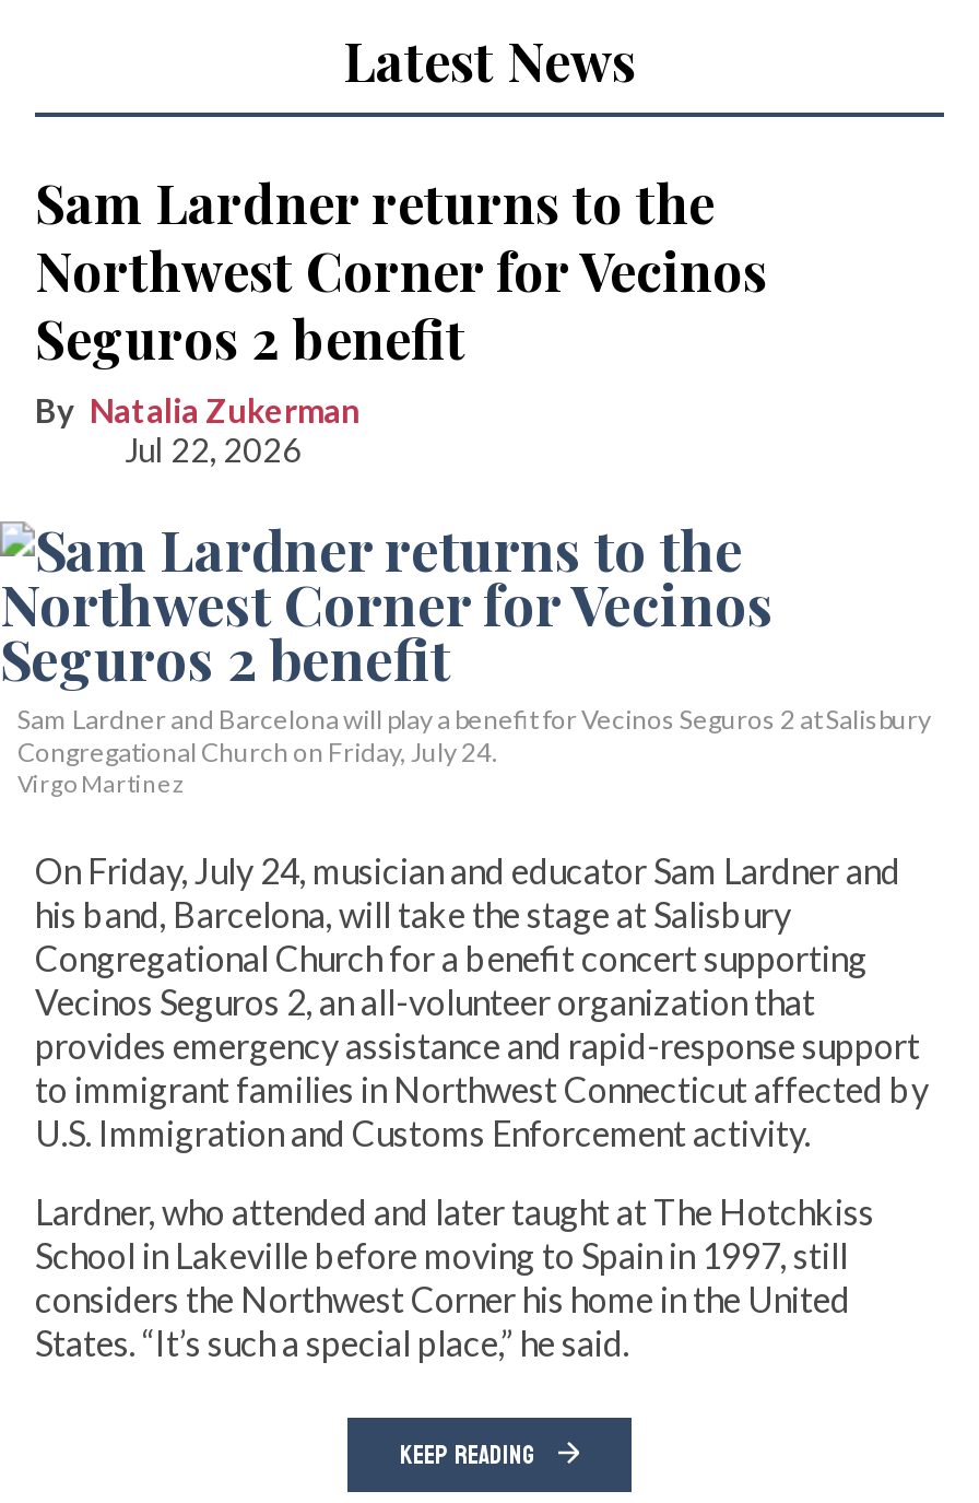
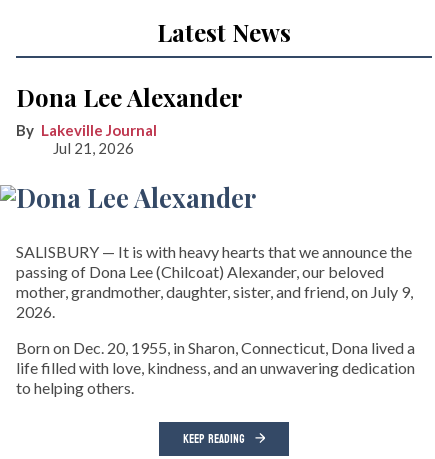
- Sam Lardner returns to the
- Northwest Corner for Vecinos
- Seguros 2 benefit
- Natalia Zukerman
- Jul 22, 2026
+ Dona Lee Alexander
+ Lakeville Journal
+ Jul 21, 2026

- Sam Lardner and Barcelona will play a benefit for Vecinos Seguros 2 at Salisbury
- Congregational Church on Friday, July 24.
- Virgo Martinez
- On Friday, July 24, musician and educator Sam Lardner and
- his band, Barcelona, will take the stage at Salisbury
- Congregational Church for a benefit concert supporting
- Vecinos Seguros 2, an all-volunteer organization that
- provides emergency assistance and rapid-response support
- to immigrant families in Northwest Connecticut affected by
- U.S. Immigration and Customs Enforcement activity.
- Lardner, who attended and later taught at The Hotchkiss
- School in Lakeville before moving to Spain in 1997, still
- considers the Northwest Corner his home in the United
- States. “It’s such a special place,” he said.
+ SALISBURY — It is with heavy hearts that we announce the
+ passing of Dona Lee (Chilcoat) Alexander, our beloved
+ mother, grandmother, daughter, sister, and friend, on July 9,
+ 2026.
+ Born on Dec. 20, 1955, in Sharon, Connecticut, Dona lived a
+ life filled with love, kindness, and an unwavering dedication
+ to helping others.
